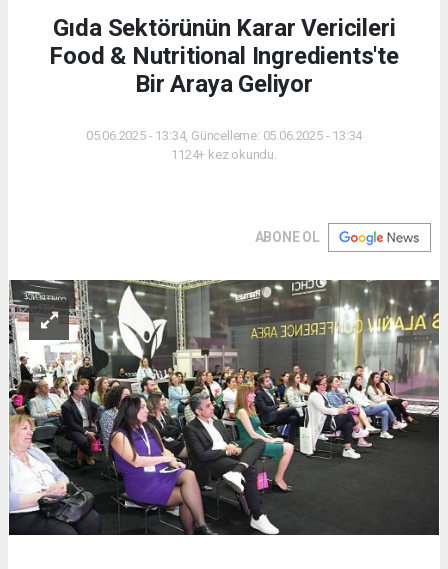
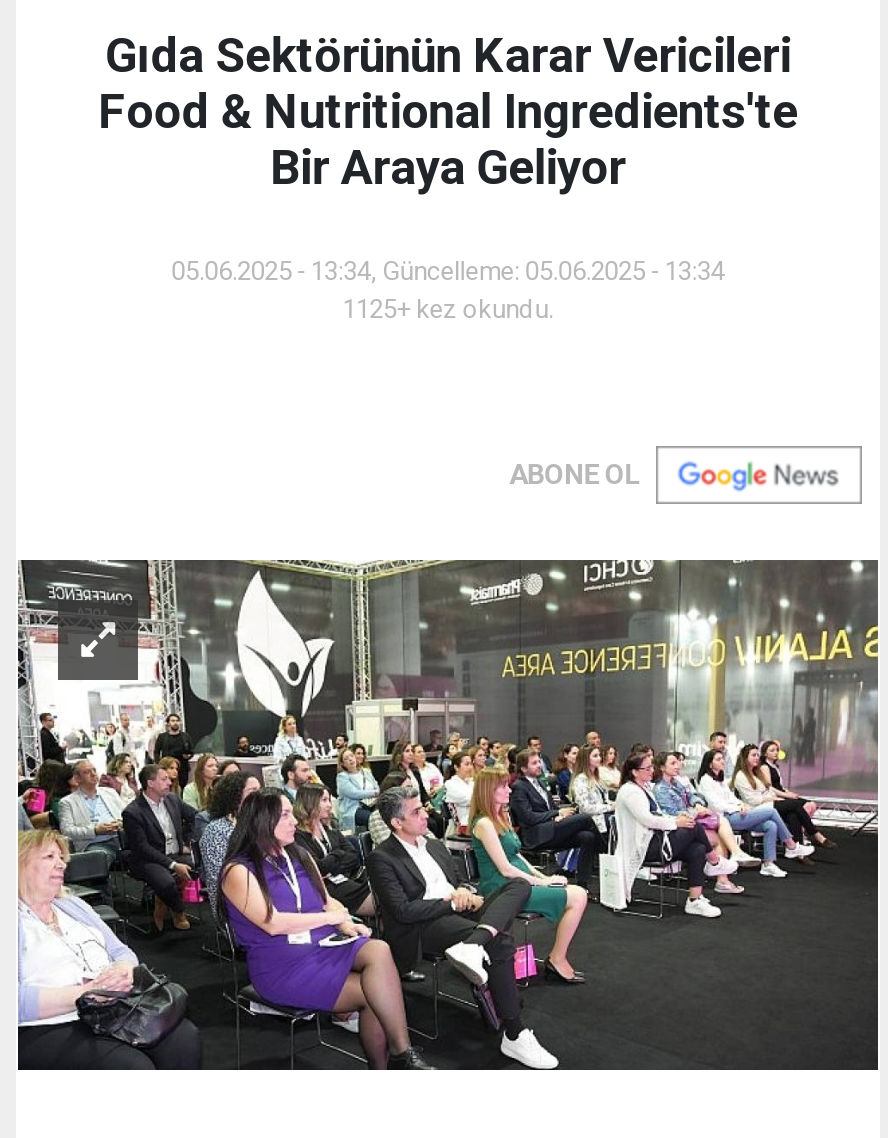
- 1124+ kez okundu.
+ 1125+ kez okundu.
